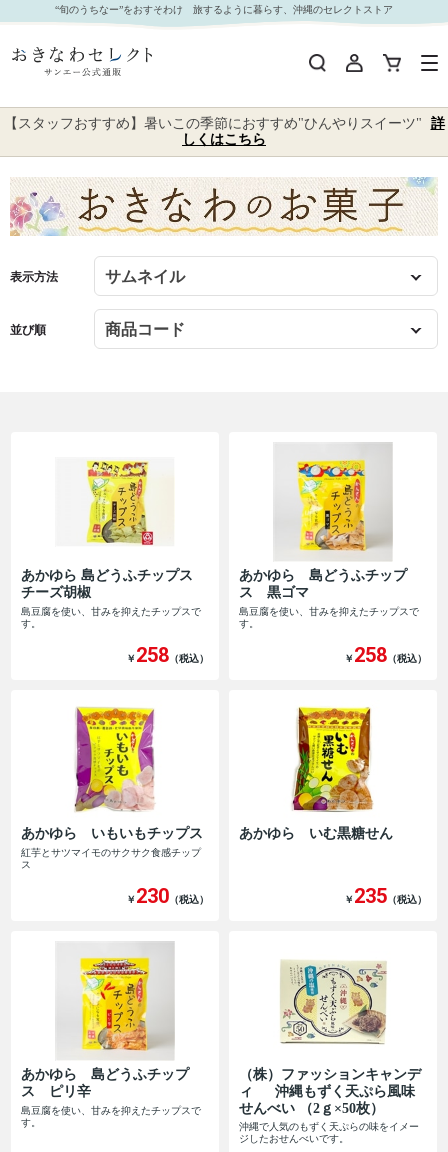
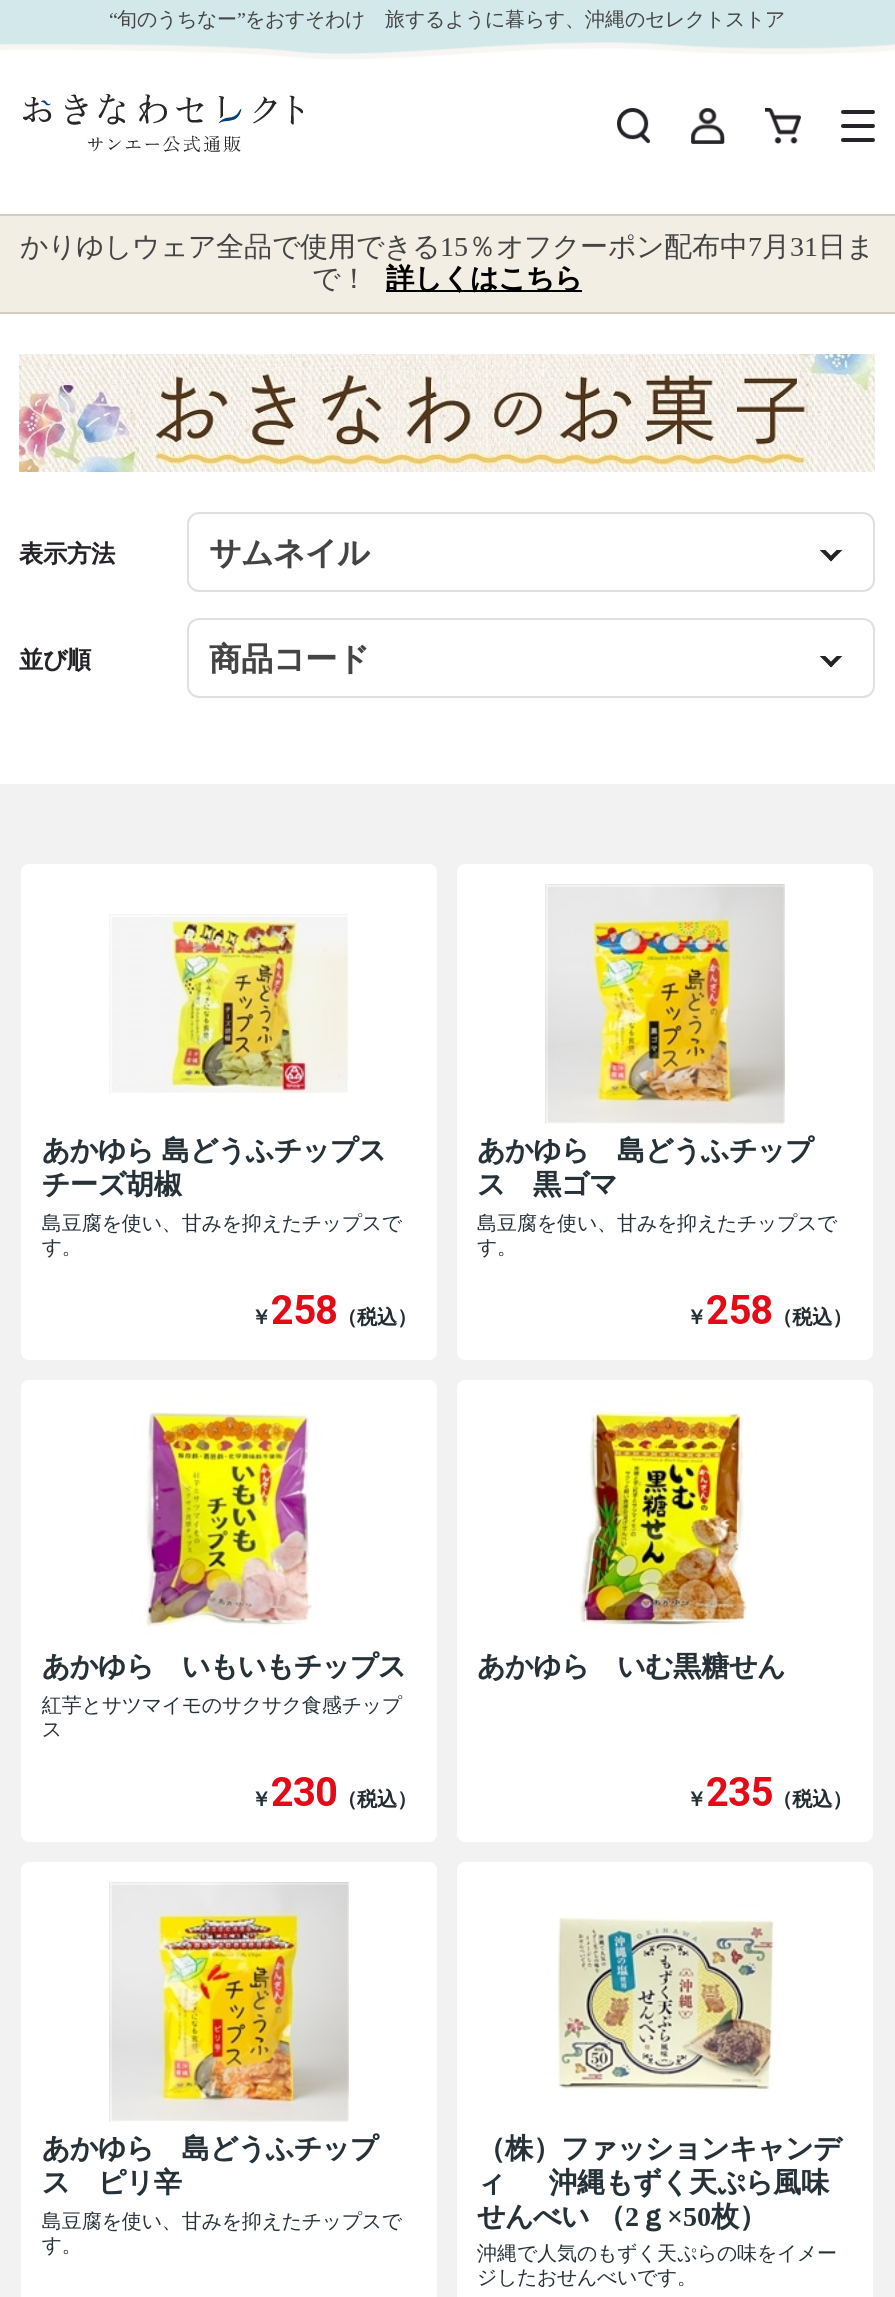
- 【スタッフおすすめ】暑いこの季節におすすめ"ひんやりスイーツ" 詳
- しくはこちら
+ かりゆしウェア全品で使用できる15％オフクーポン配布中7月31日ま
+ で！ 詳しくはこちら
